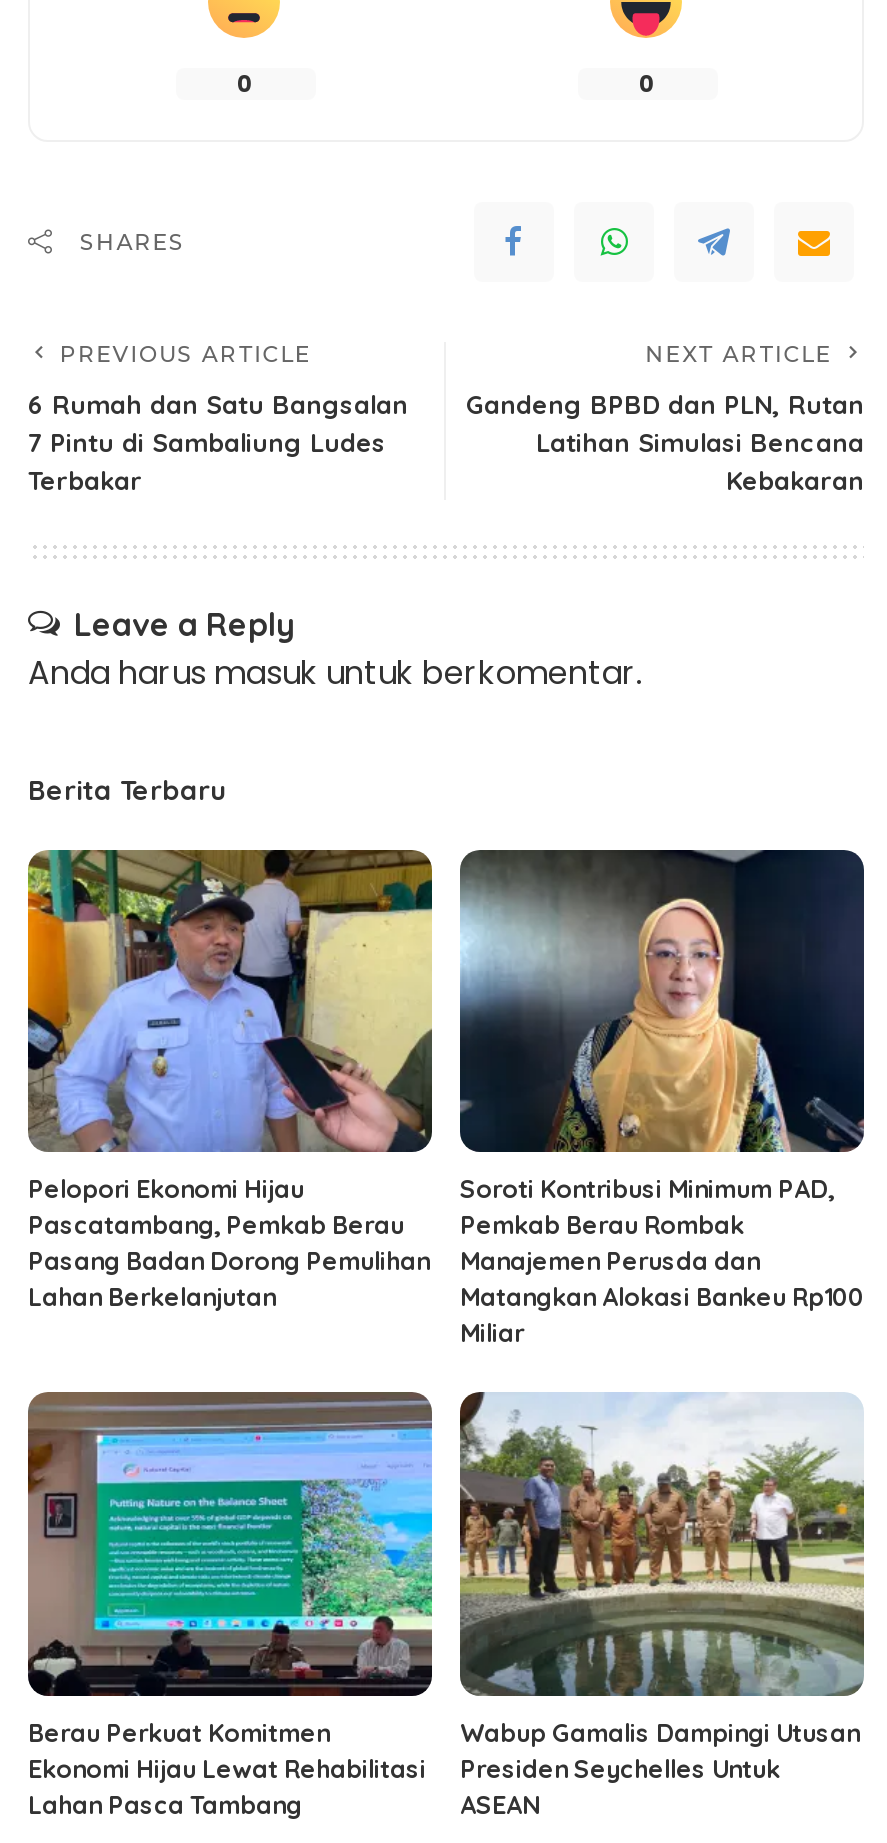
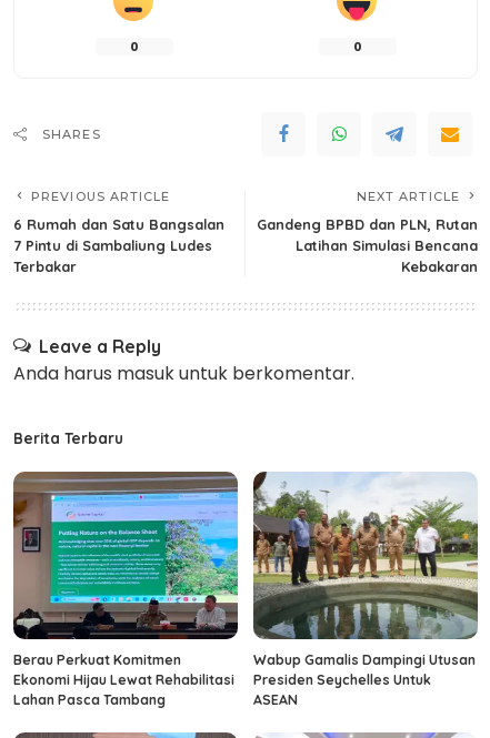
- [image]
- Pelopori Ekonomi Hijau
- Pascatambang, Pemkab Berau
- Pasang Badan Dorong Pemulihan
- Lahan Berkelanjutan

- [image]
- Soroti Kontribusi Minimum PAD,
- Pemkab Berau Rombak
- Manajemen Perusda dan
- Matangkan Alokasi Bankeu Rp100
- Miliar
